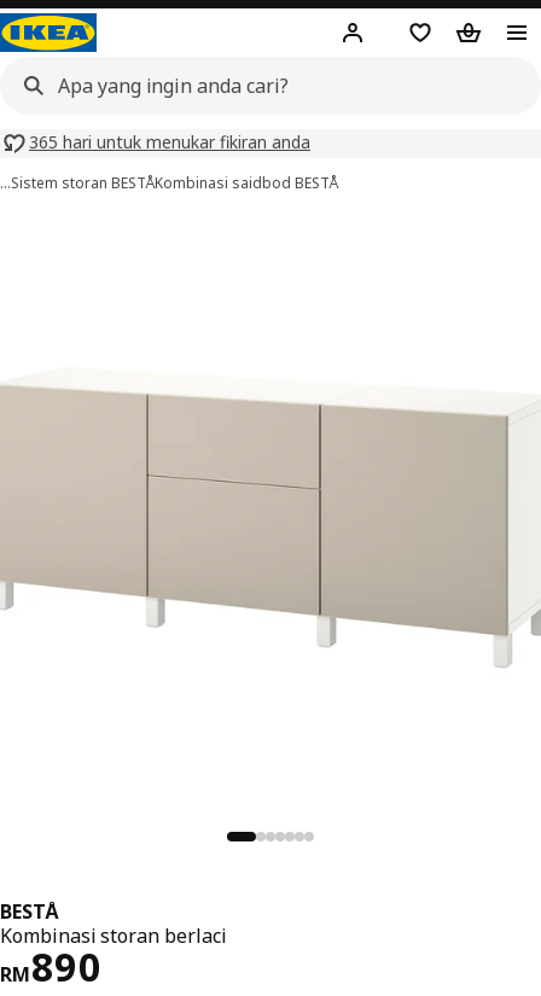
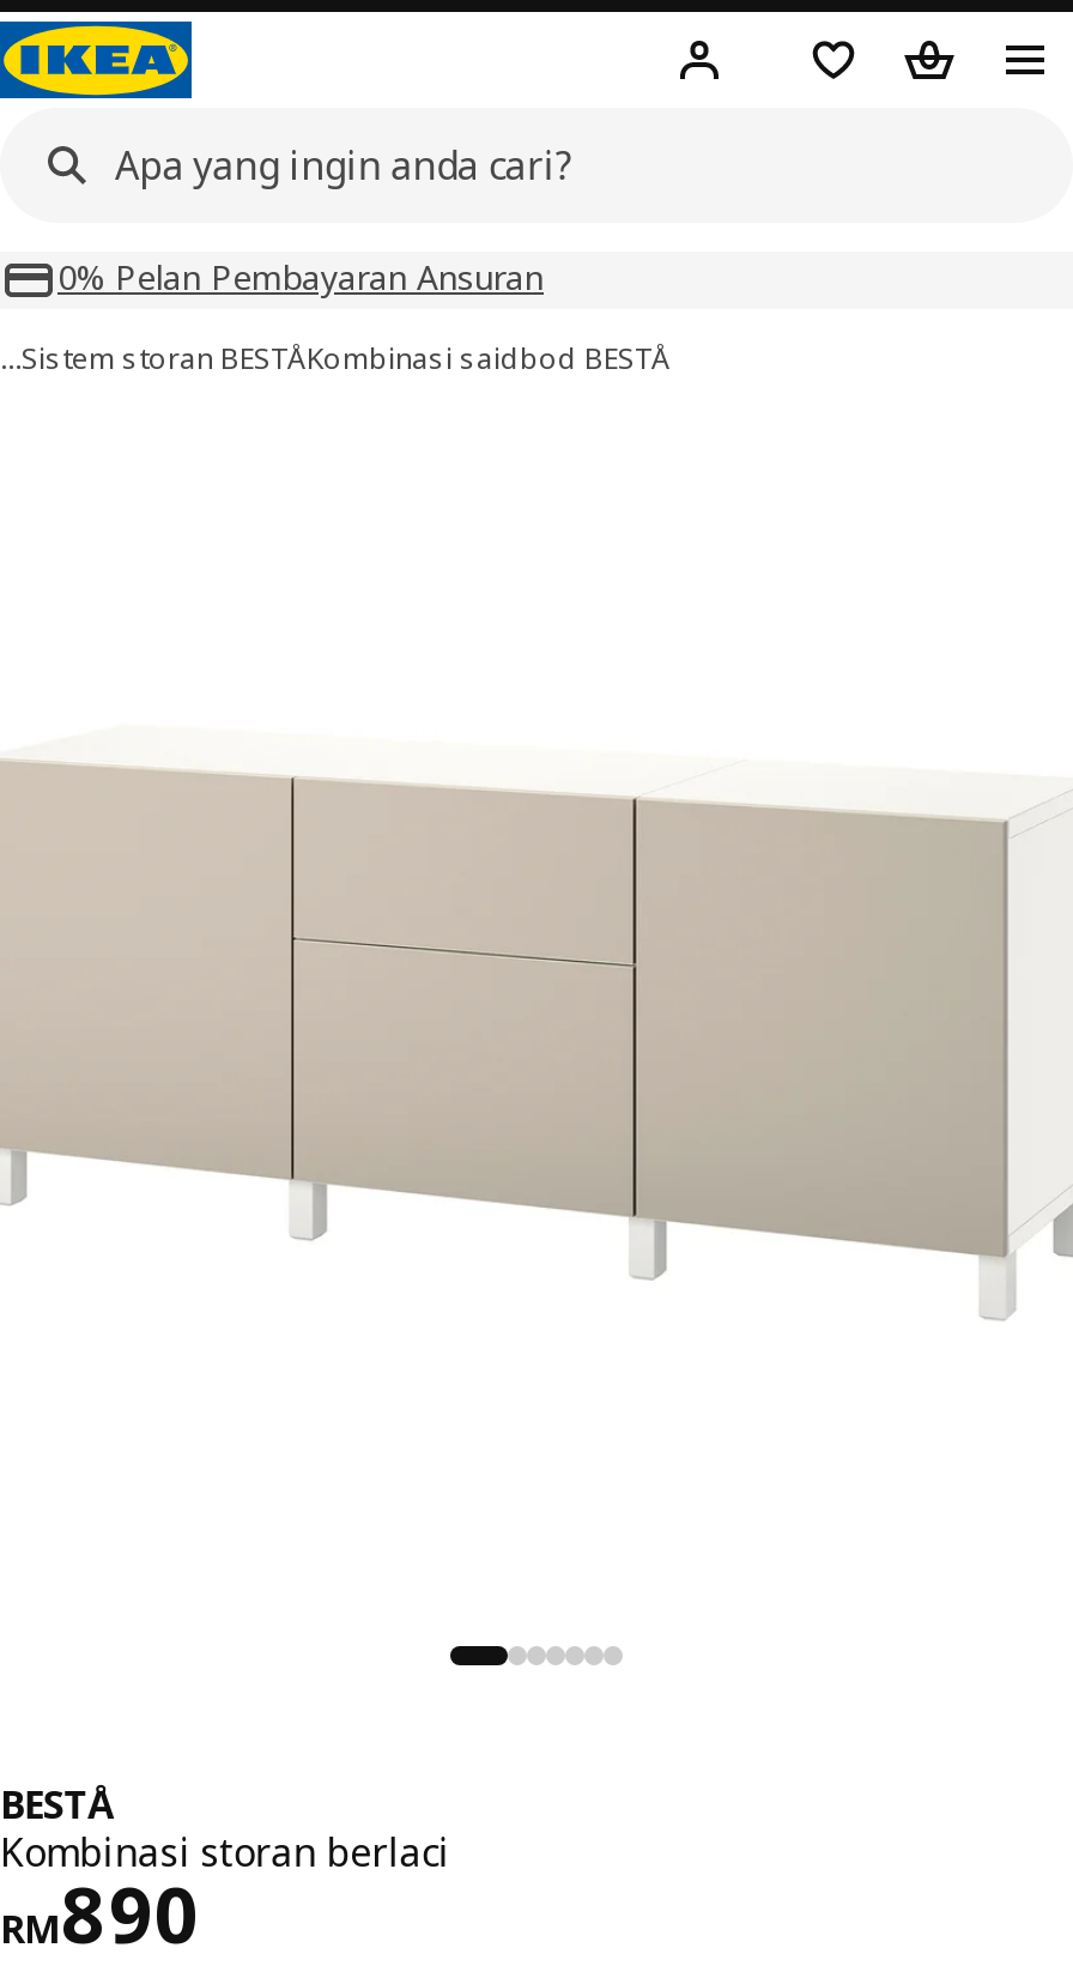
- 365 hari untuk menukar fikiran anda
+ 0% Pelan Pembayaran Ansuran
